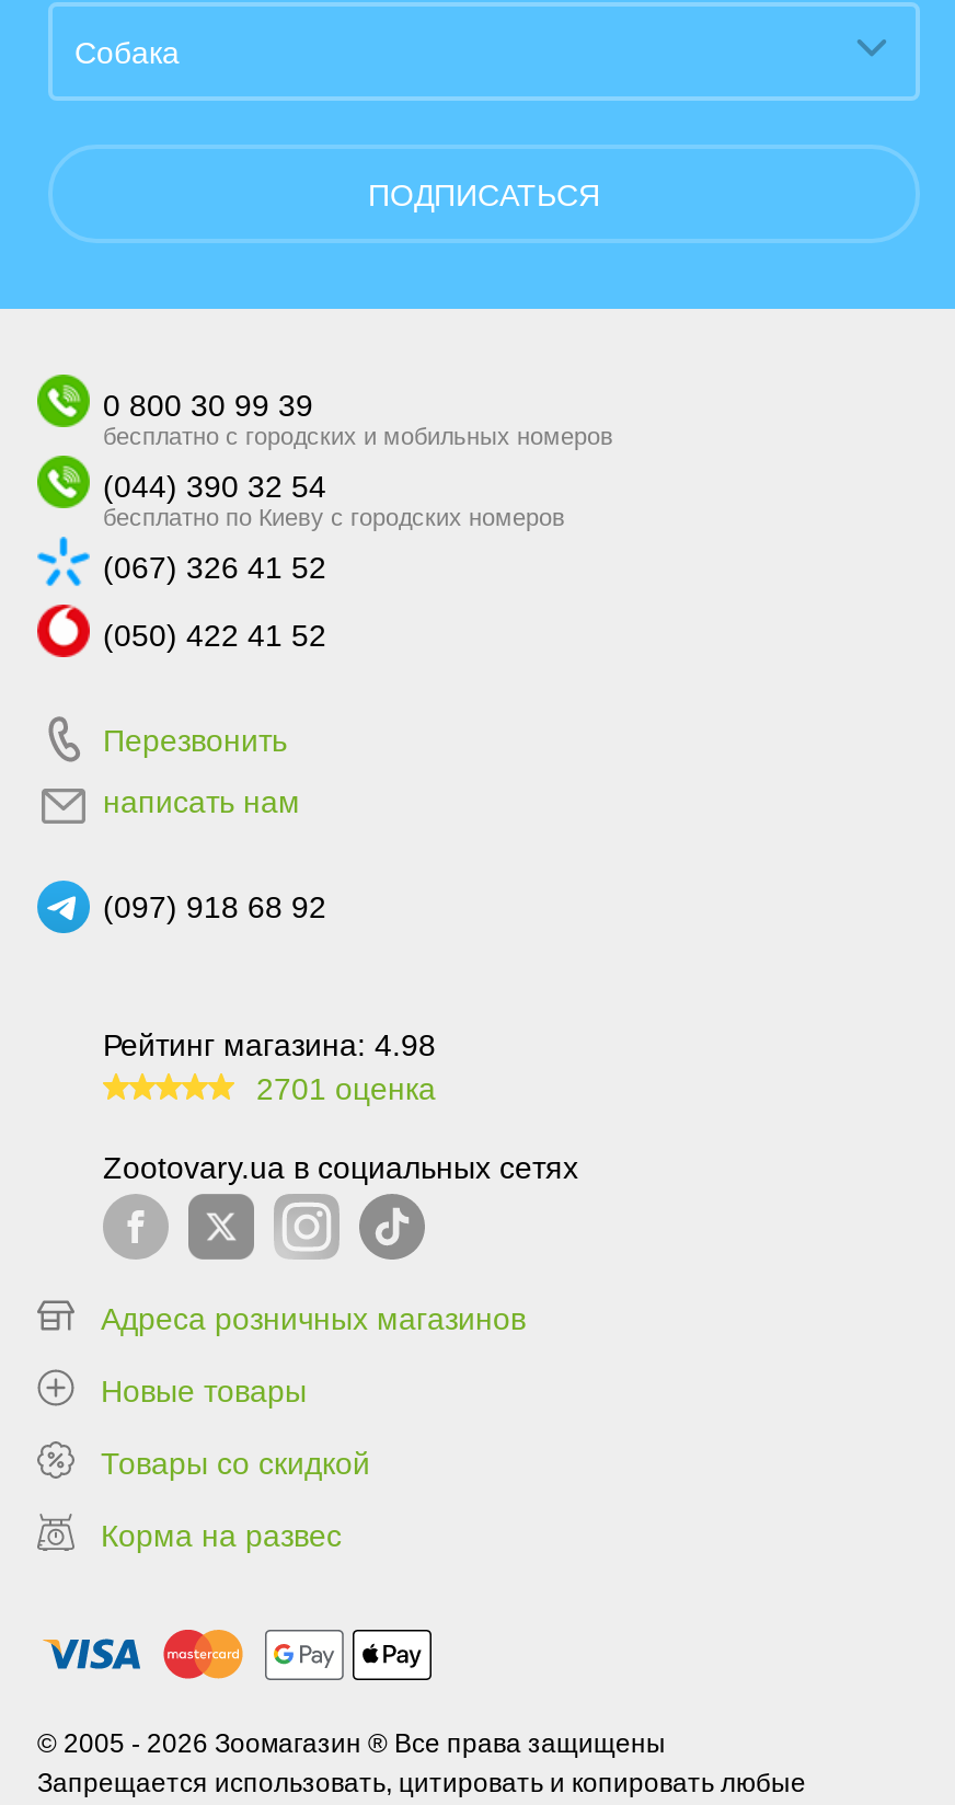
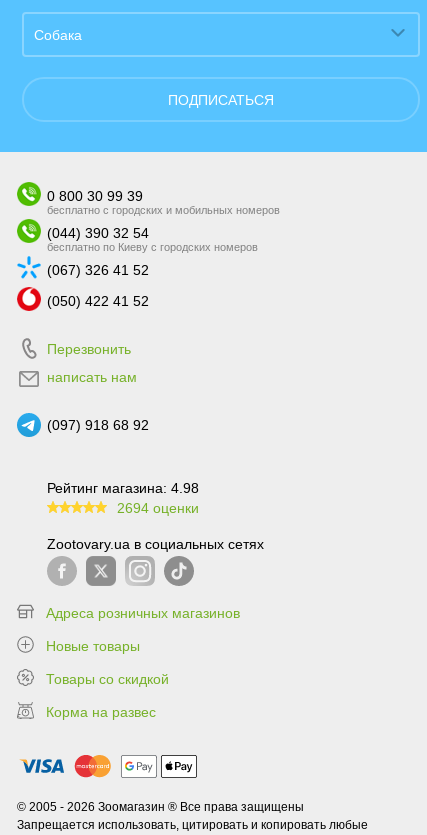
- 2701 оценка
+ 2694 оценки
